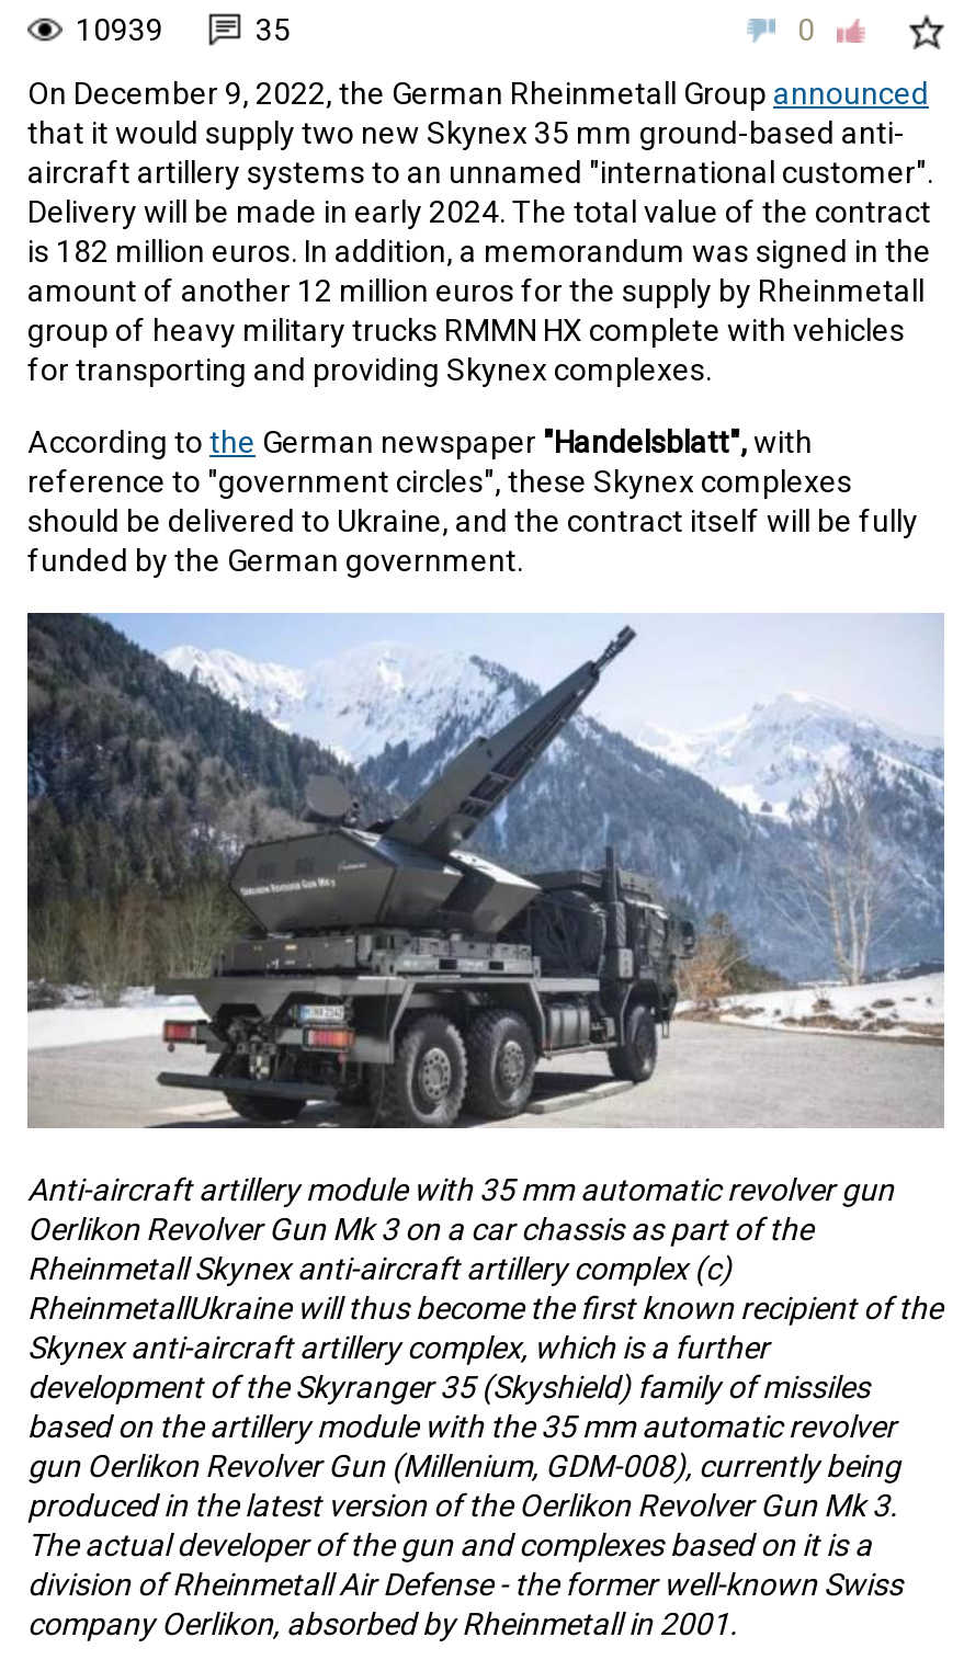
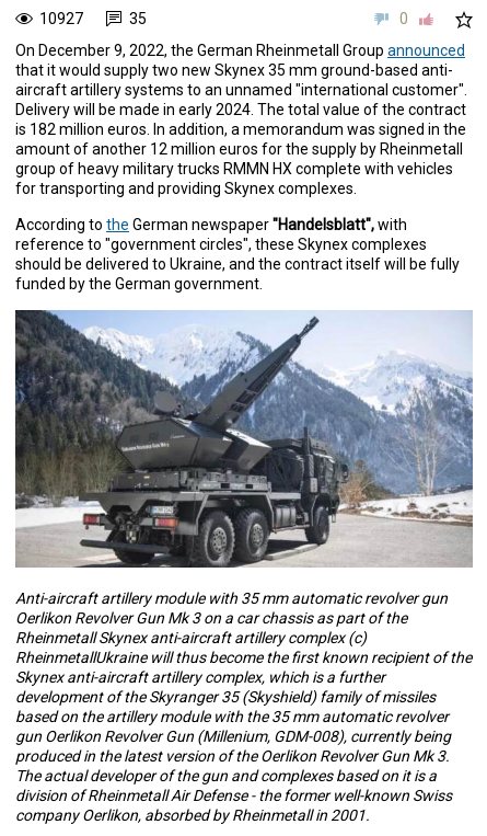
- 10939
+ 10927
